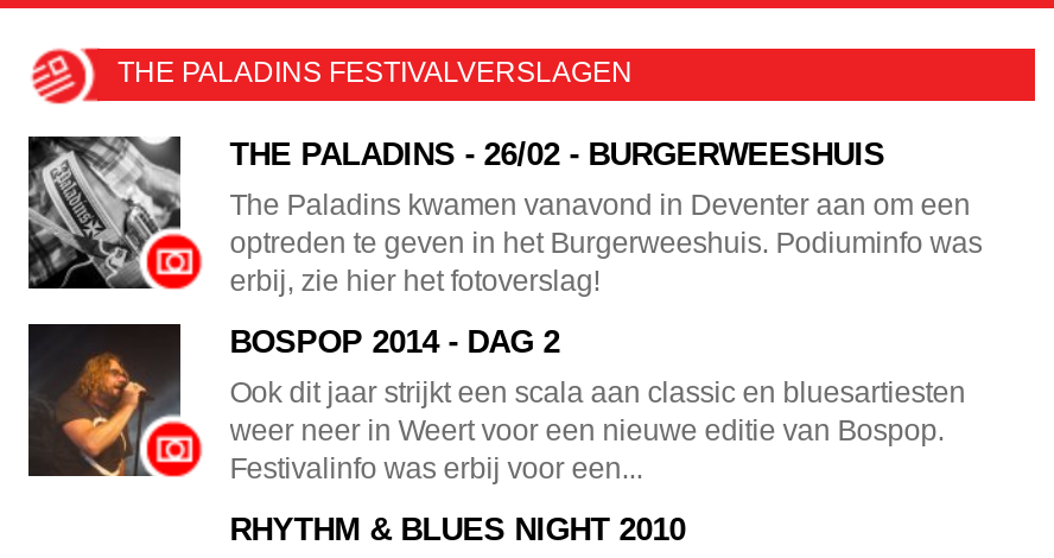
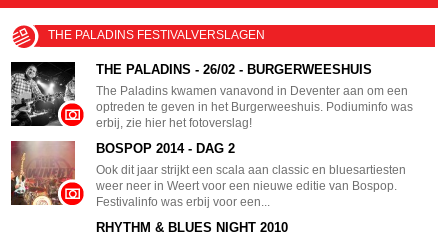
- [image]
+ [image]

- [image]
+ [image]
